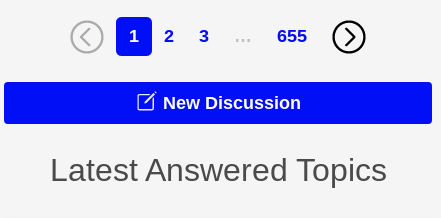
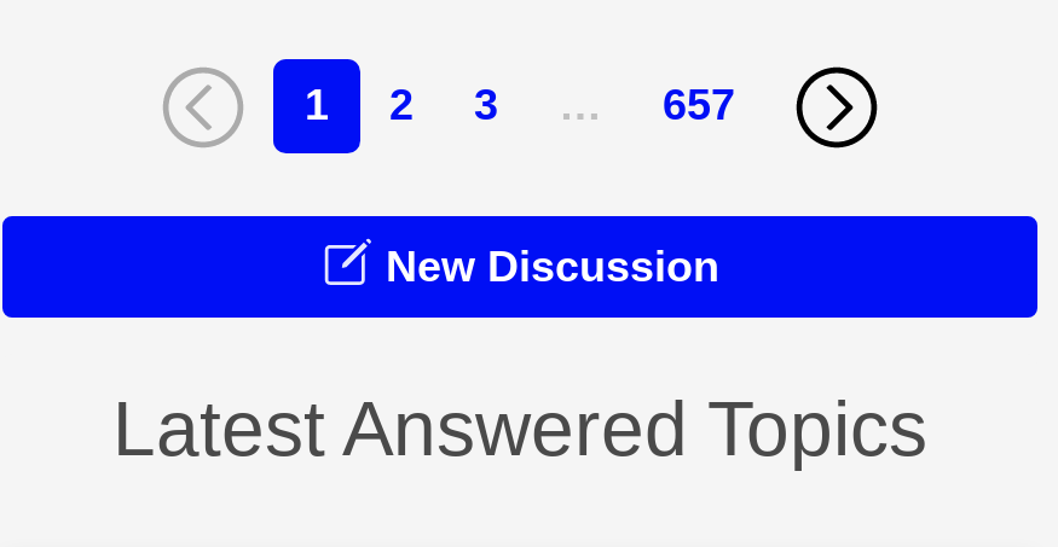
- 655
+ 657
